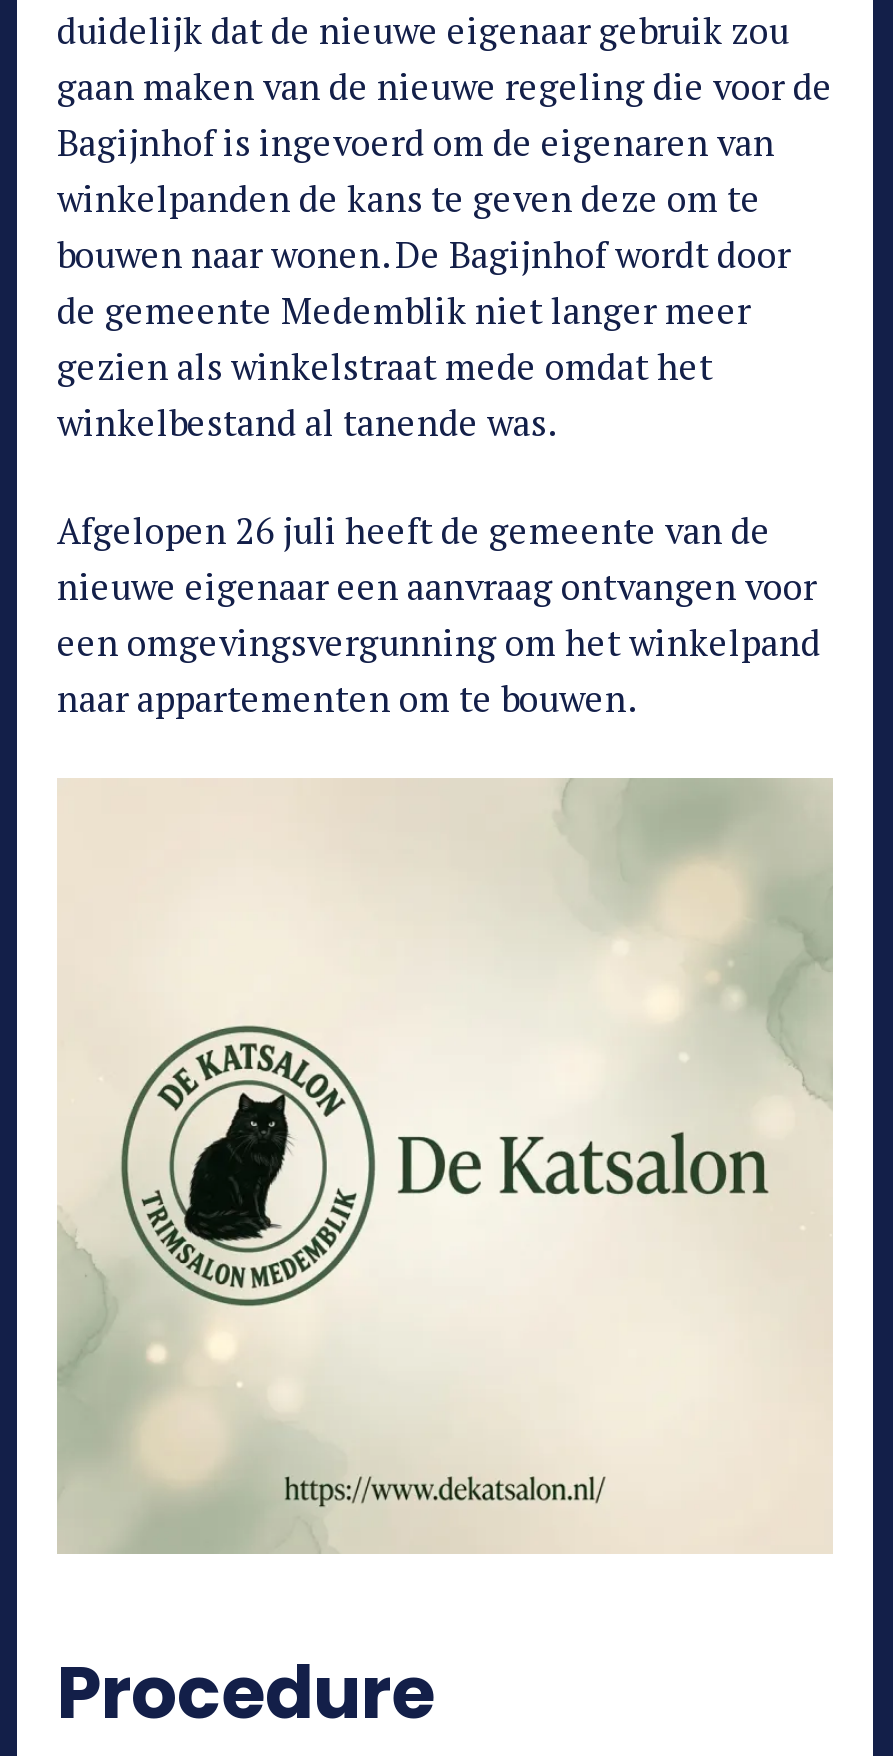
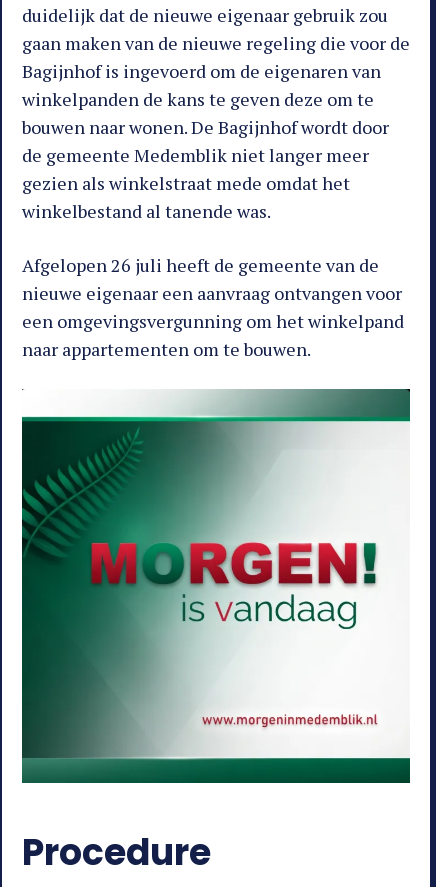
- [image]
+ [image]
